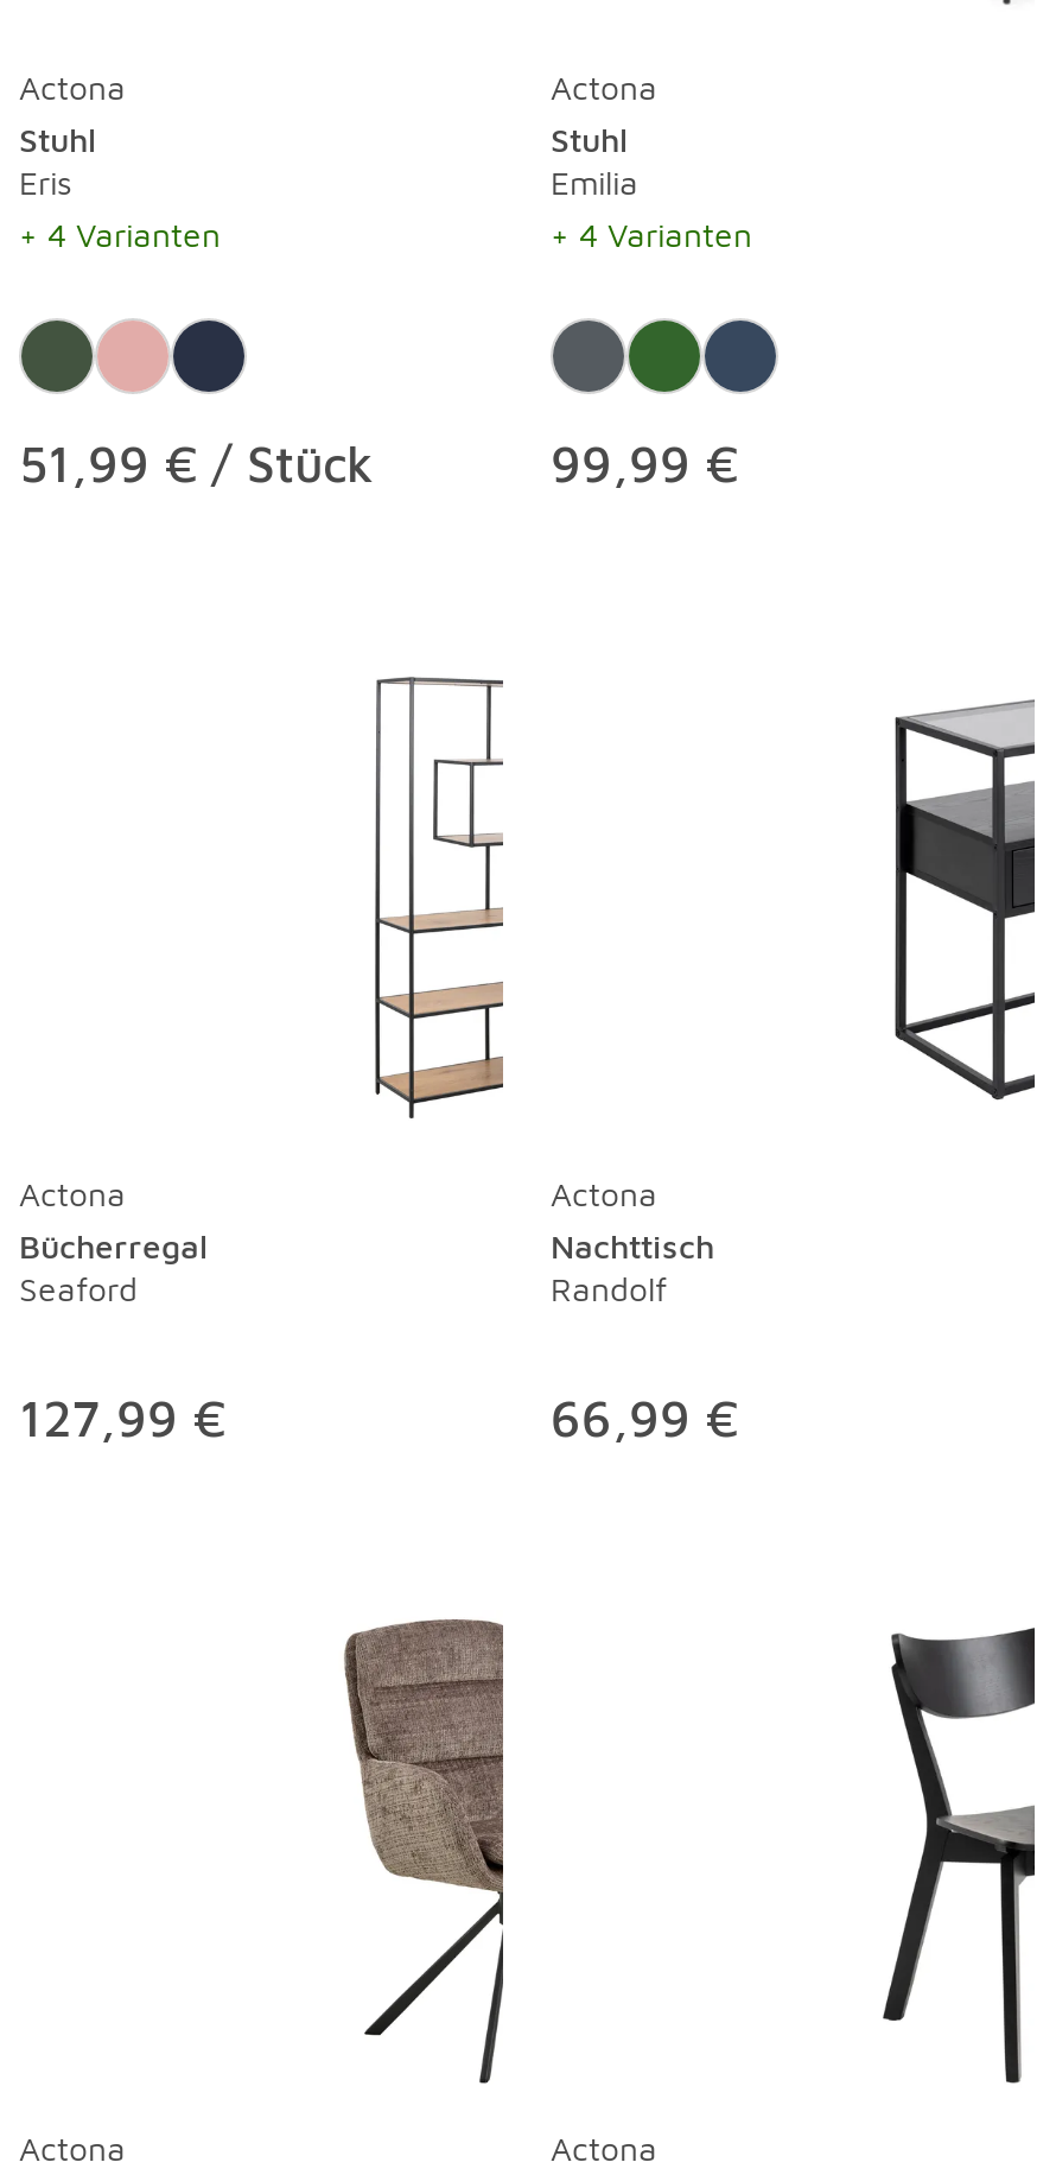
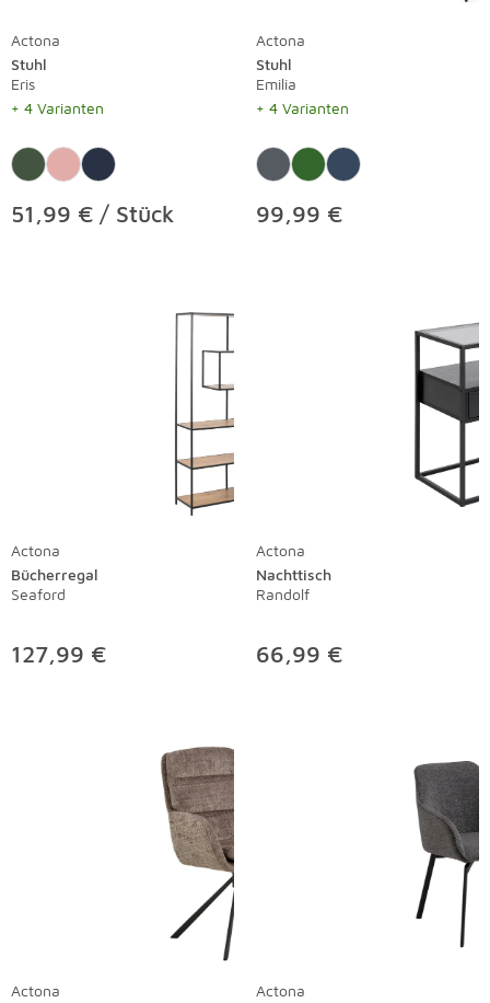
- [image]
+ [image]
